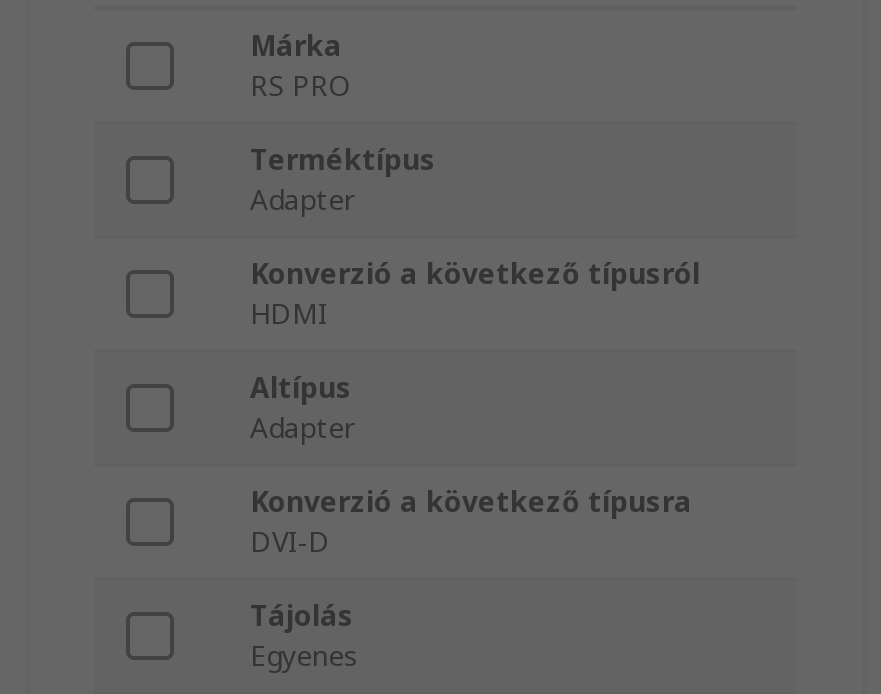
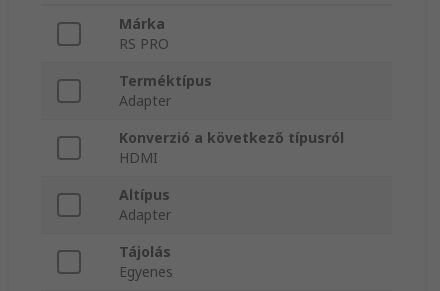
- Konverzió a következő típusra
- DVI-D
